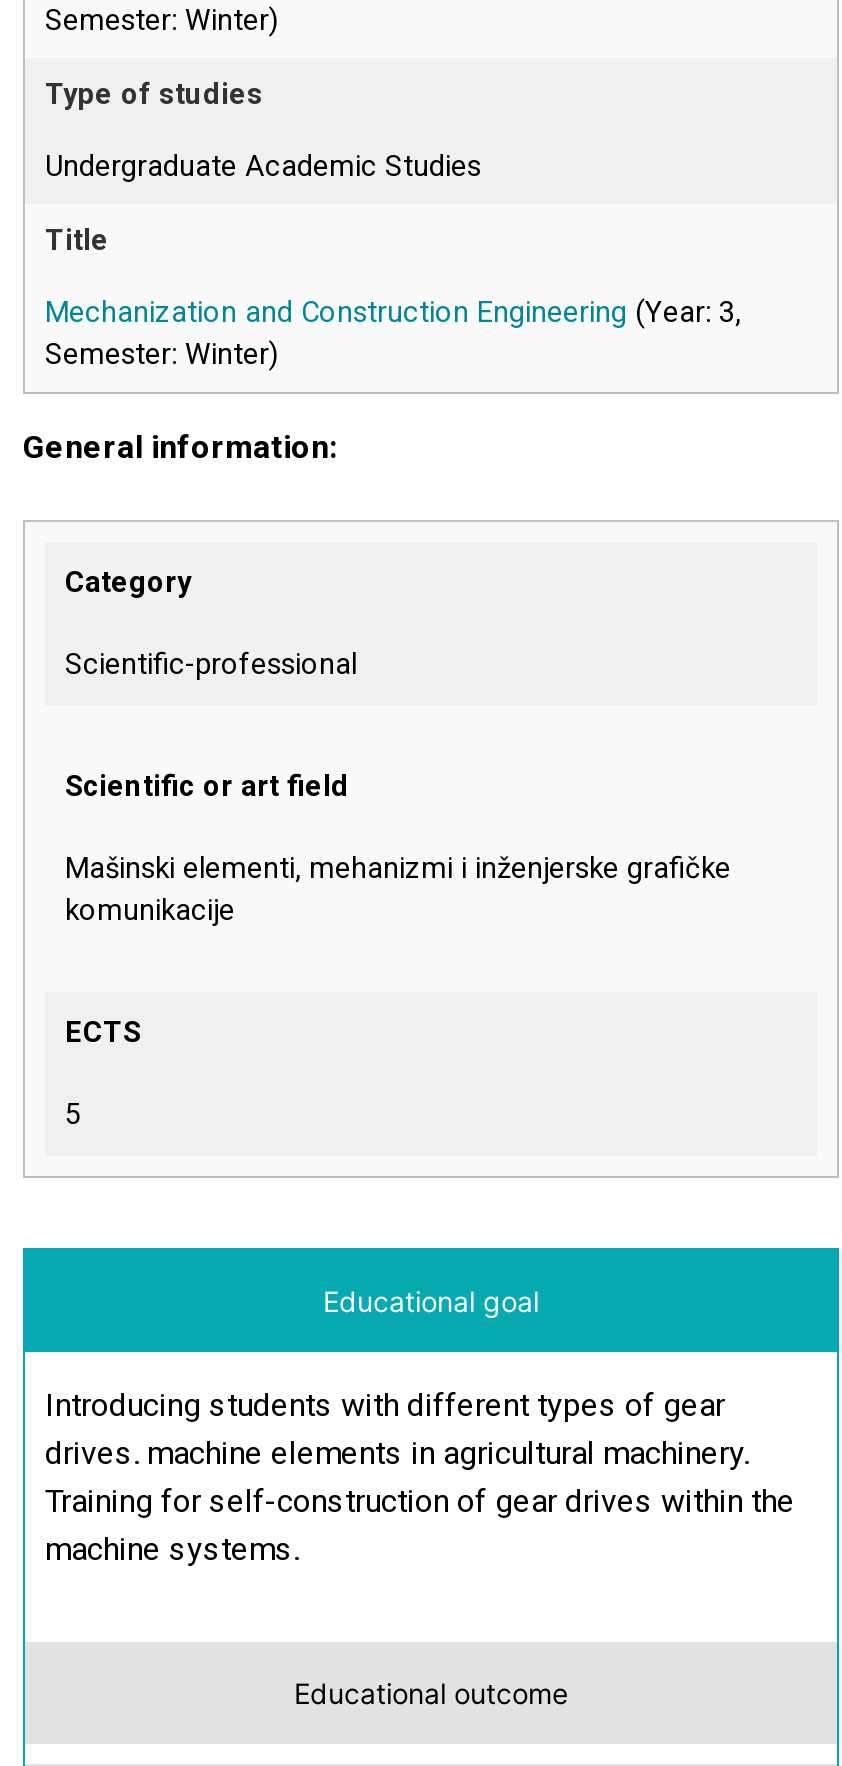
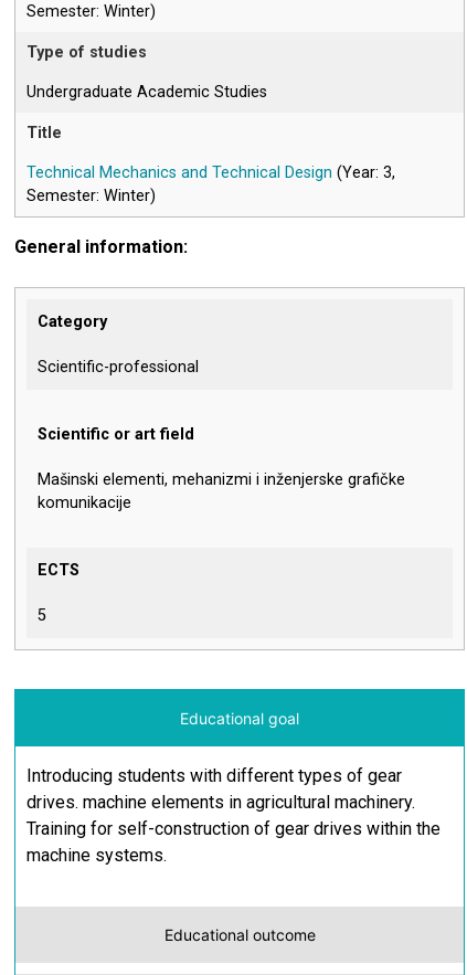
- Mechanization and Construction Engineering (Year: 3,
+ Technical Mechanics and Technical Design (Year: 3,
